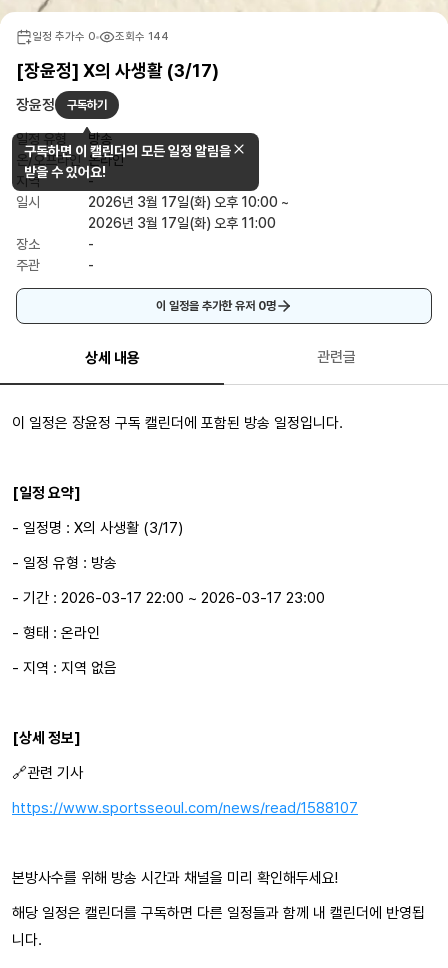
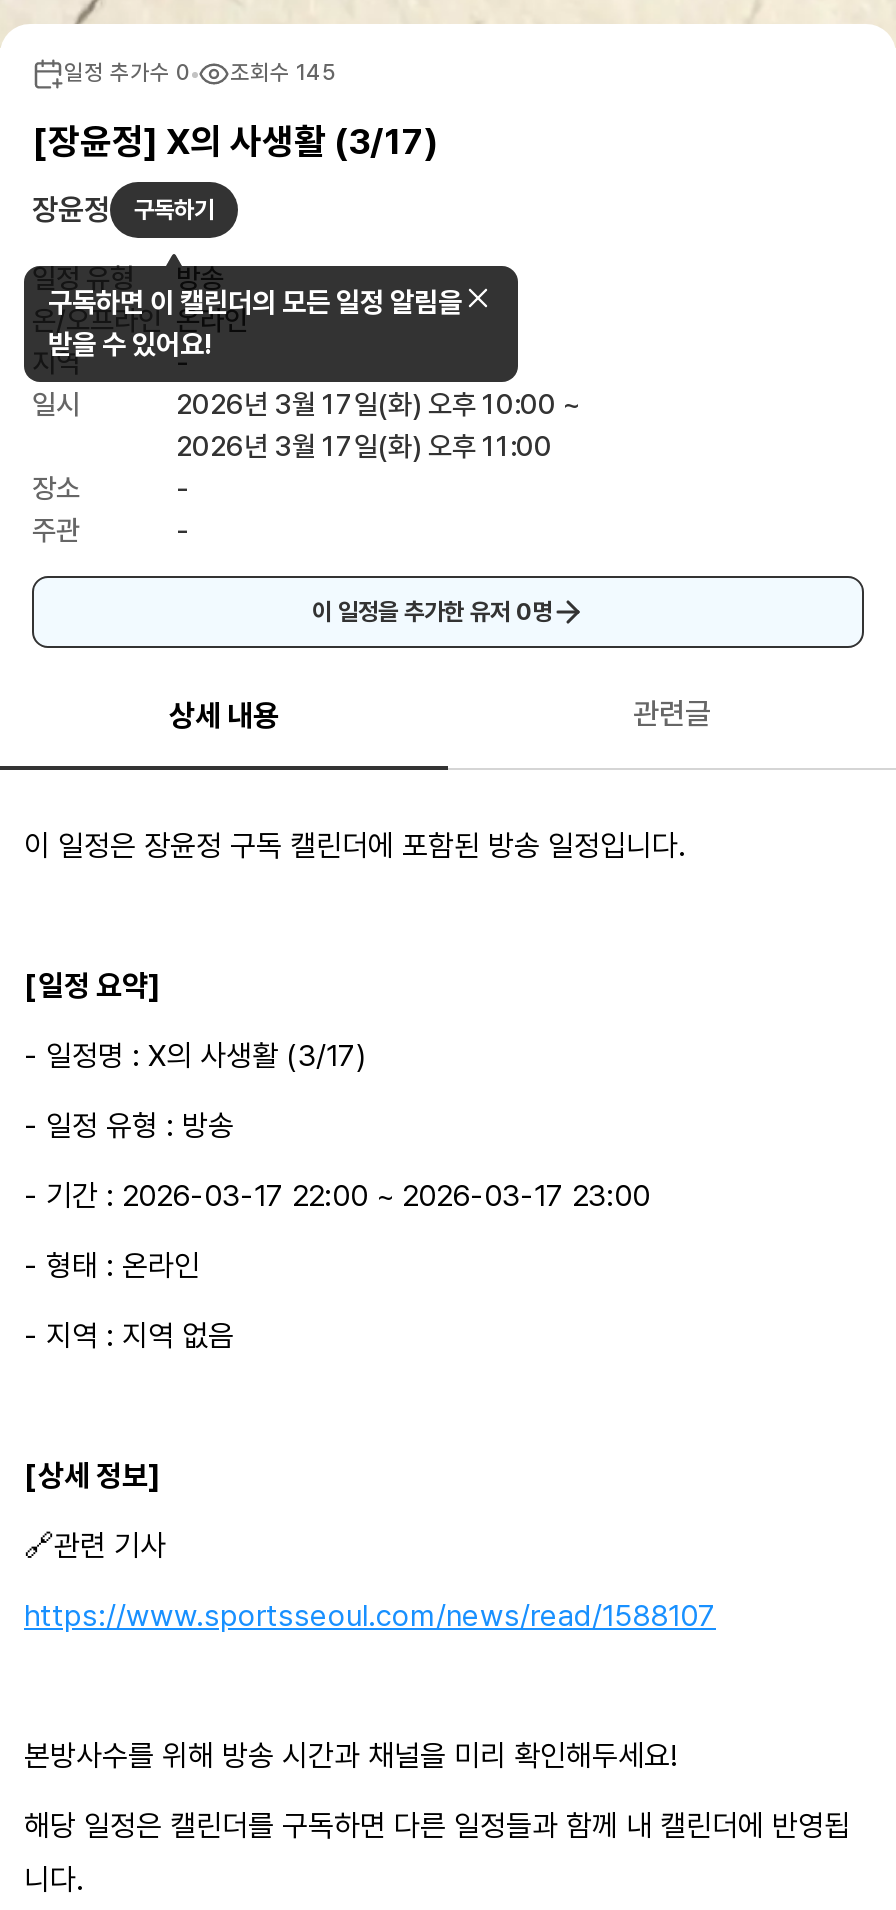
- 일정 추가수 0 조회수 144
+ 일정 추가수 0 조회수 145
